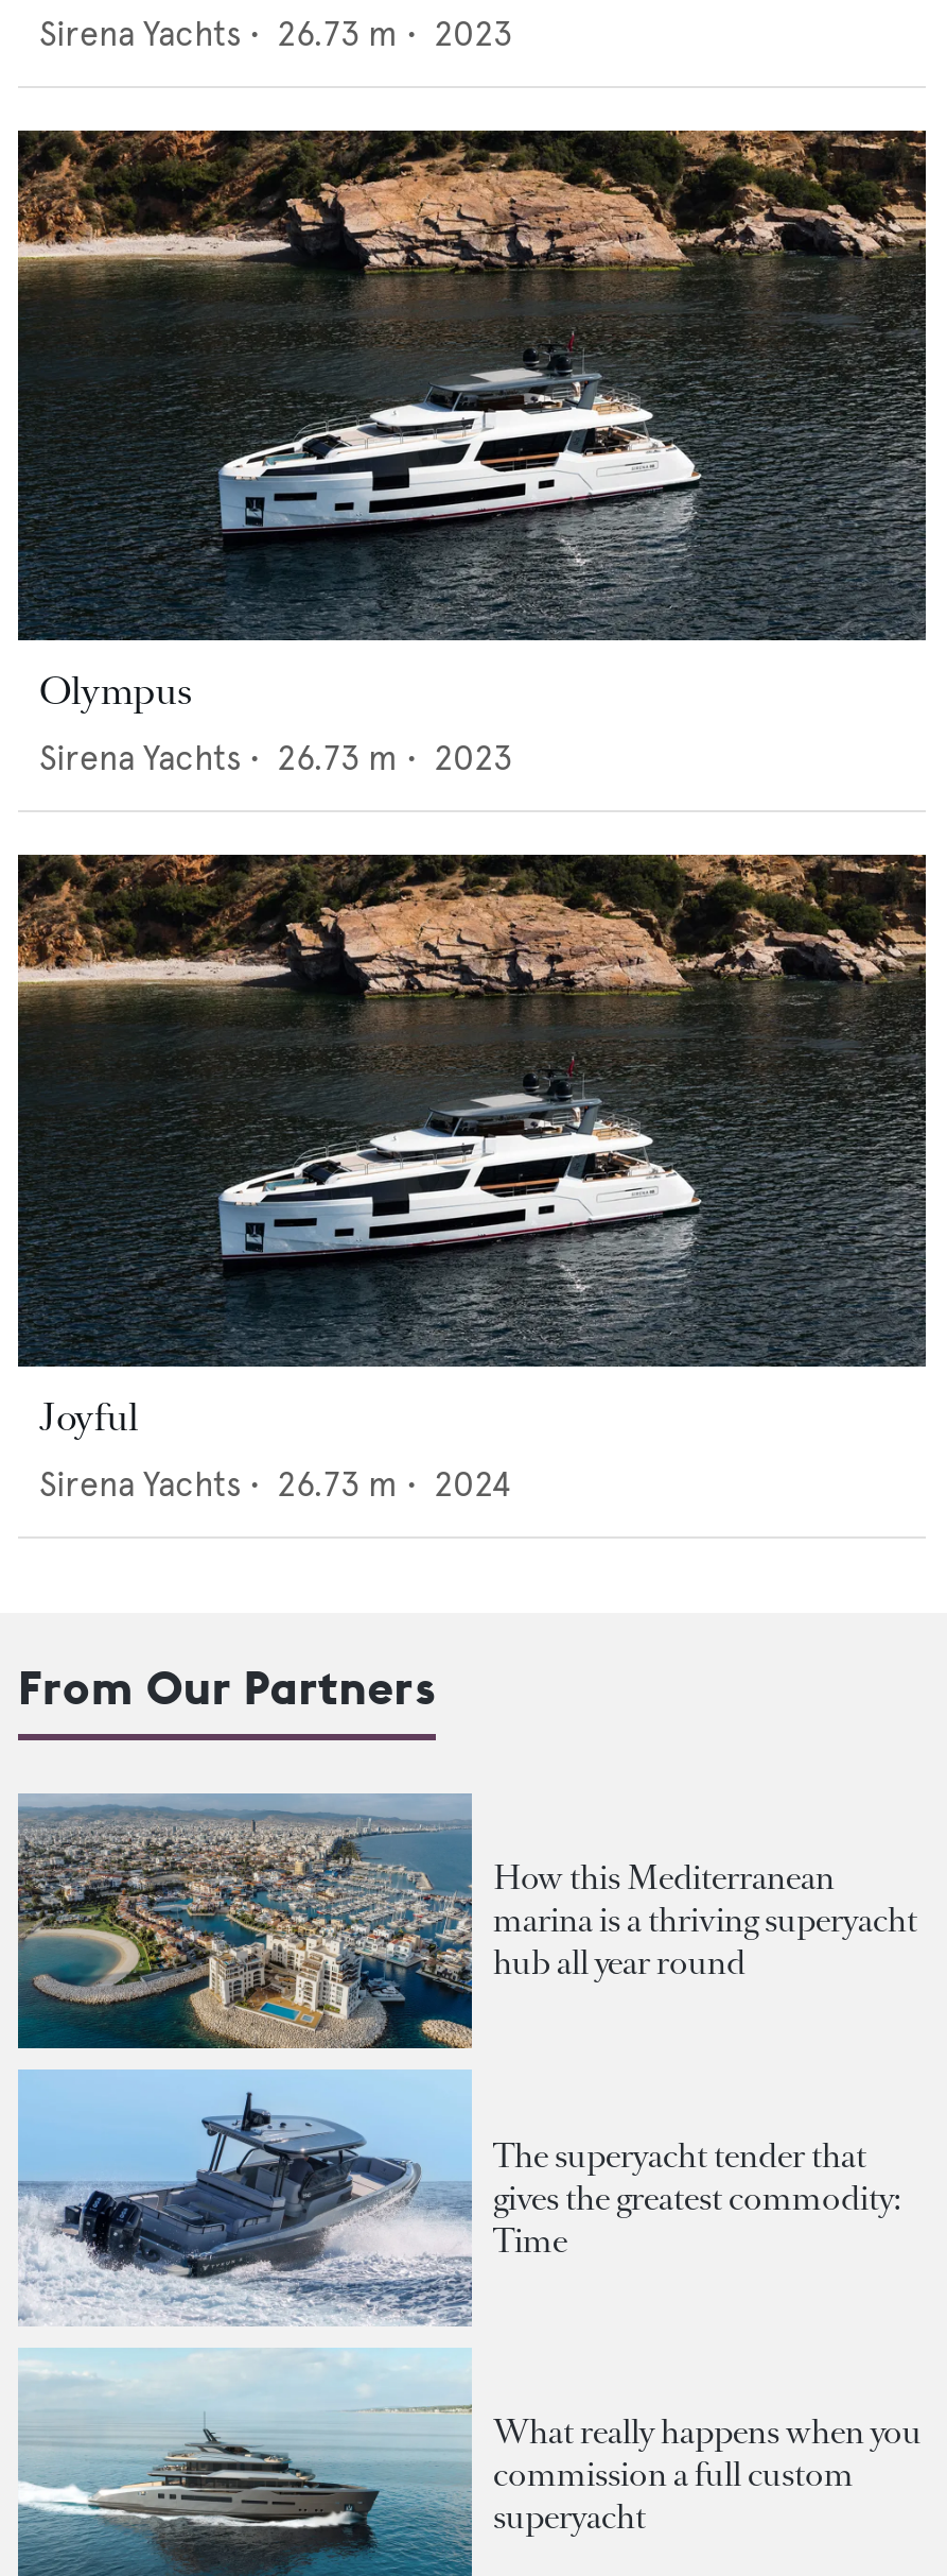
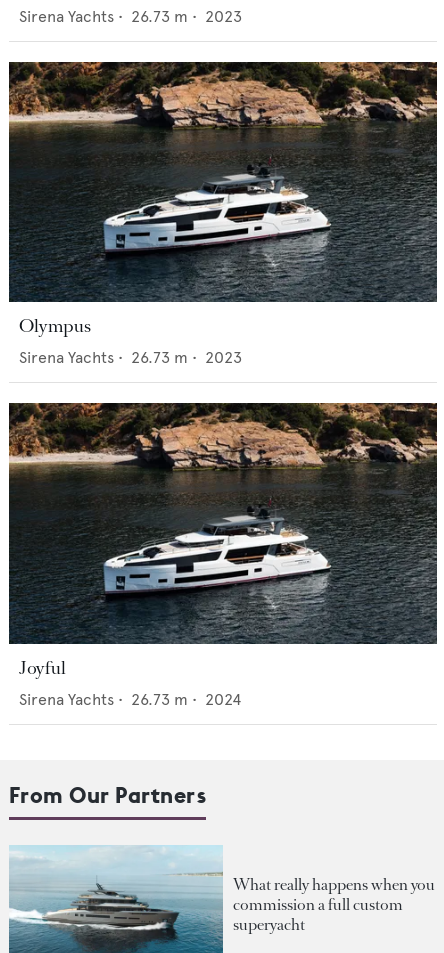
- [image]
- How this Mediterranean
- marina is a thriving superyacht
- hub all year round

- [image]
- The superyacht tender that
- gives the greatest commodity:
- Time
